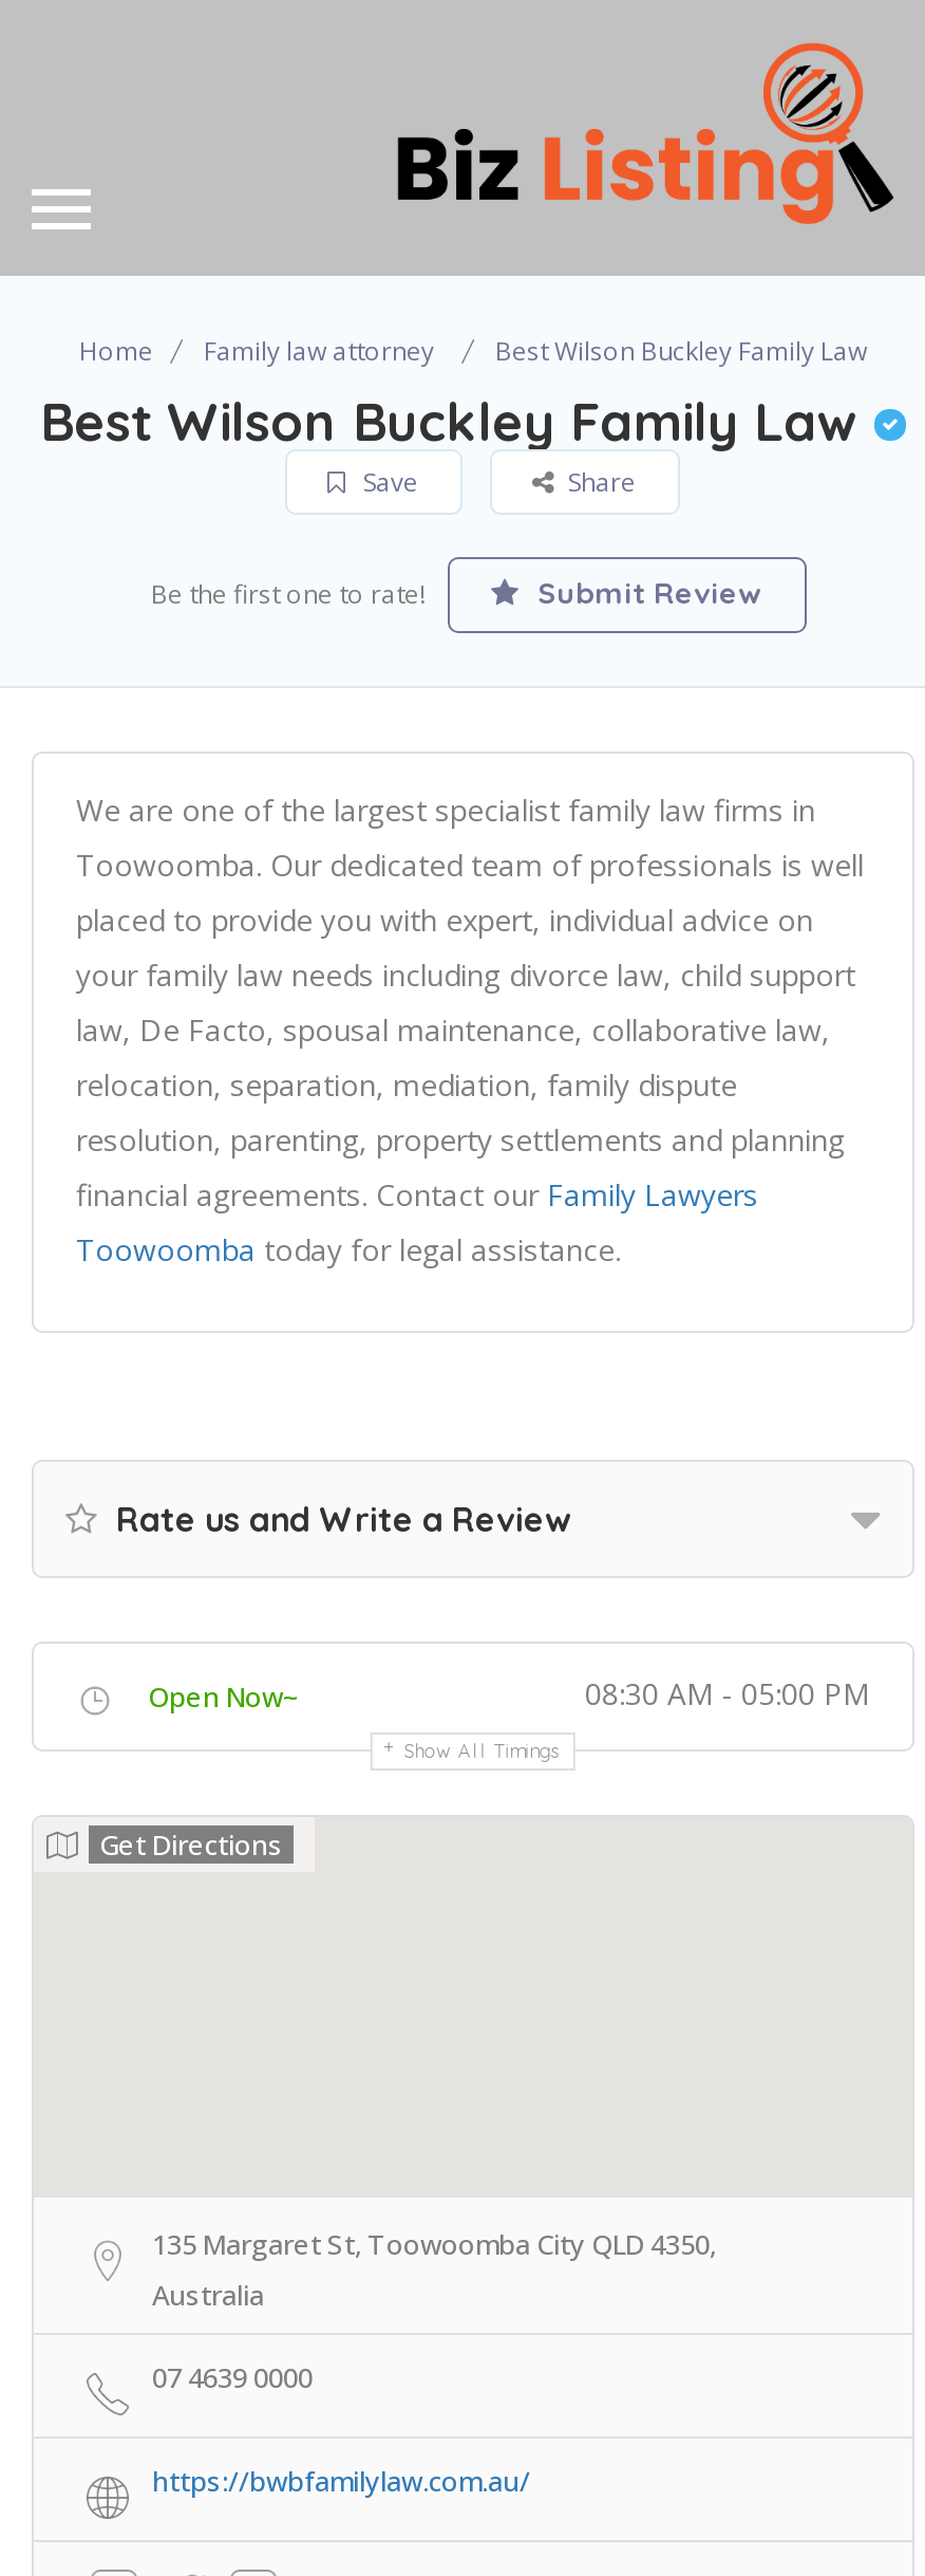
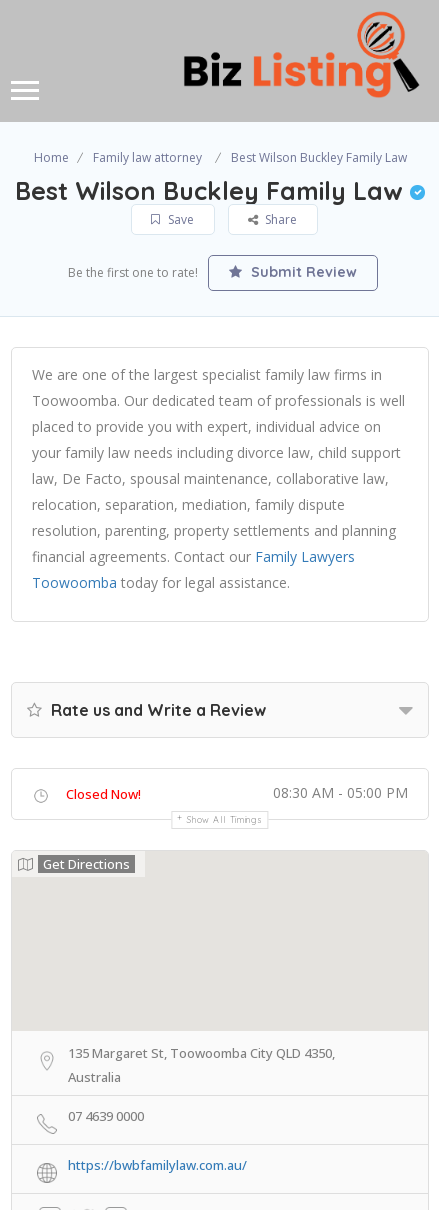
- Open Now~
+ Closed Now!
